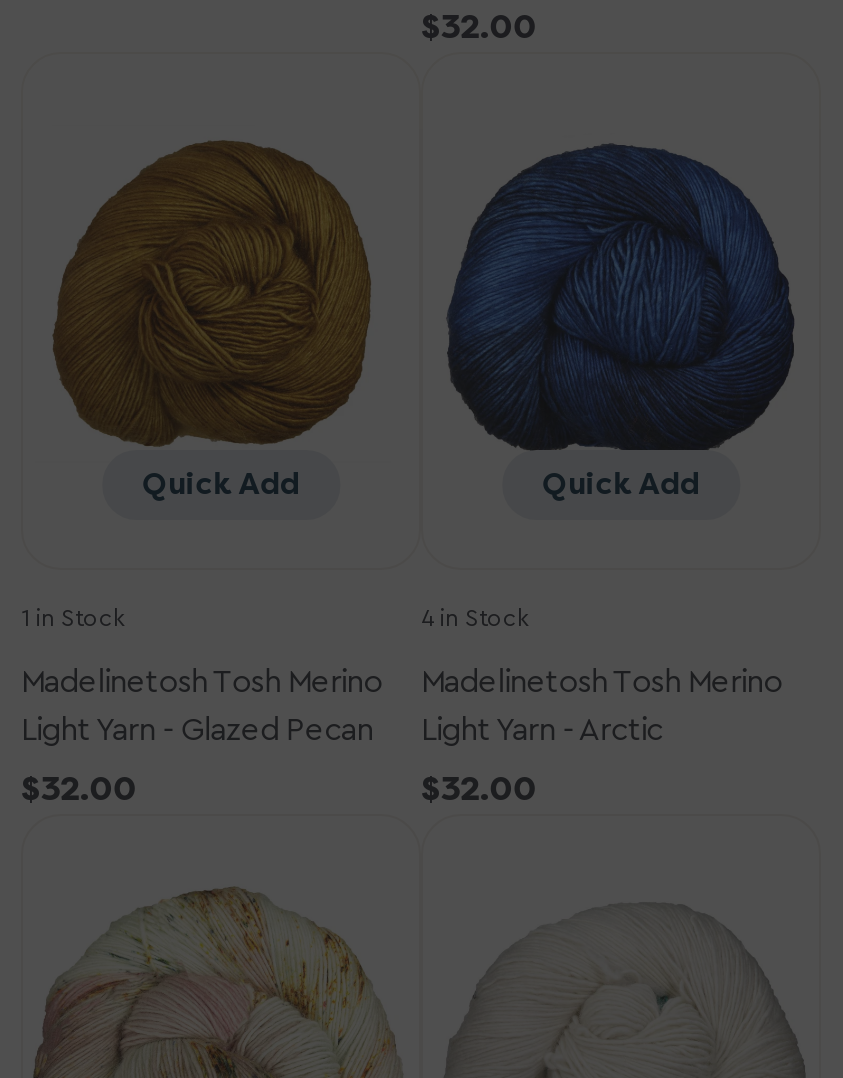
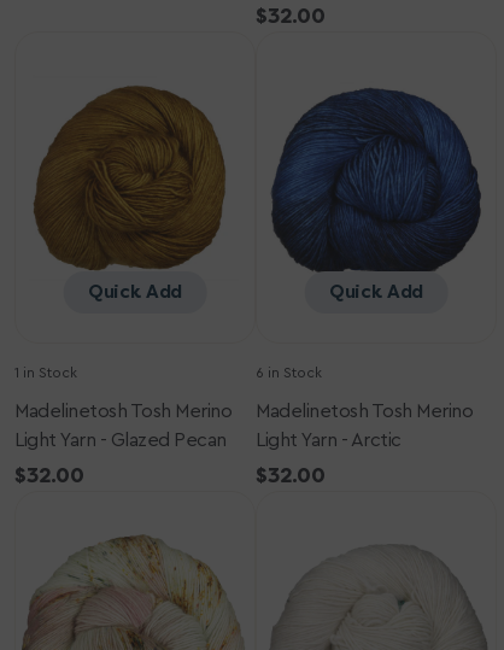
- 4 in Stock
+ 6 in Stock
